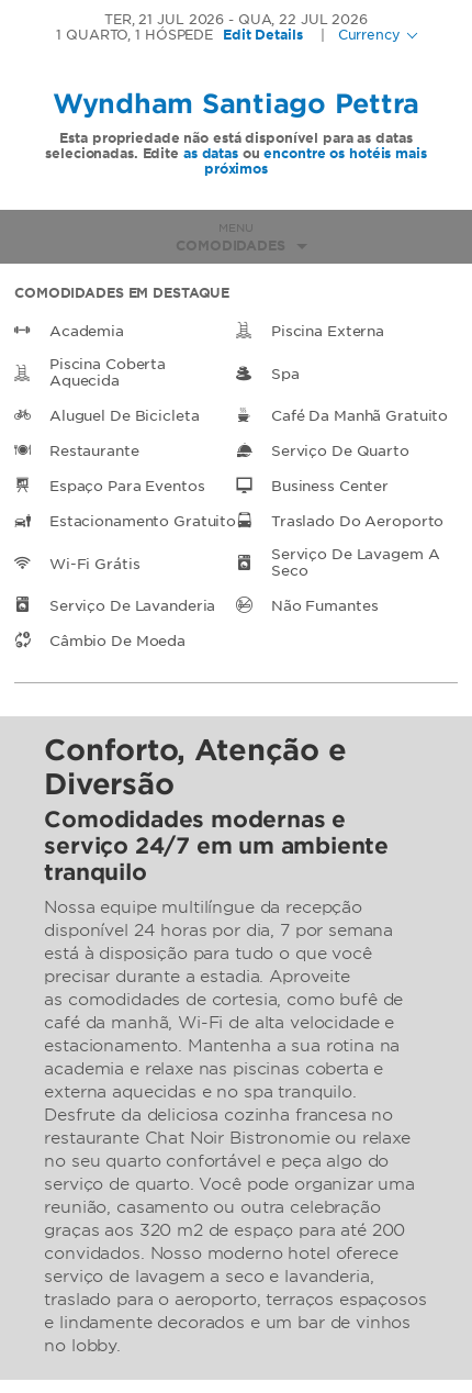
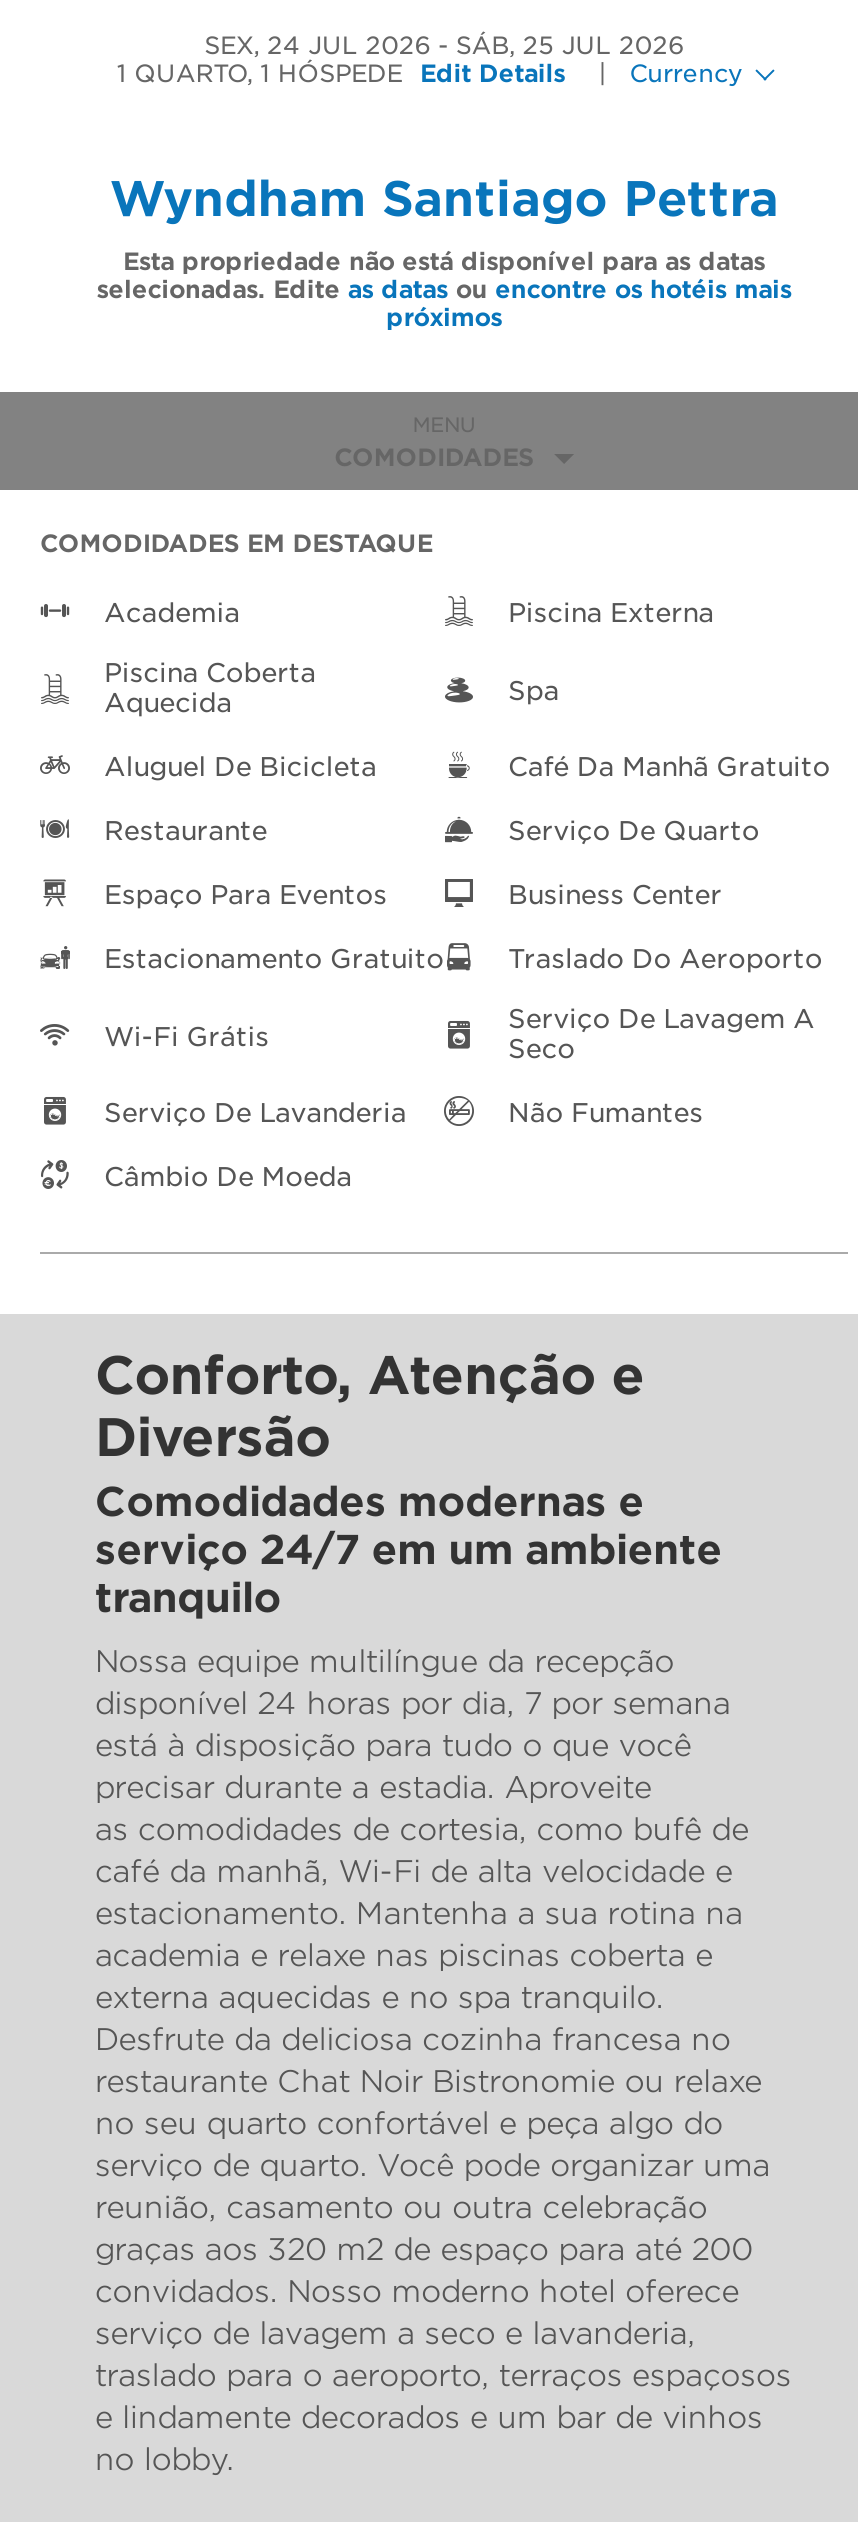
- TER, 21 JUL 2026
+ SEX, 24 JUL 2026

- QUA, 22 JUL 2026
+ SÁB, 25 JUL 2026
